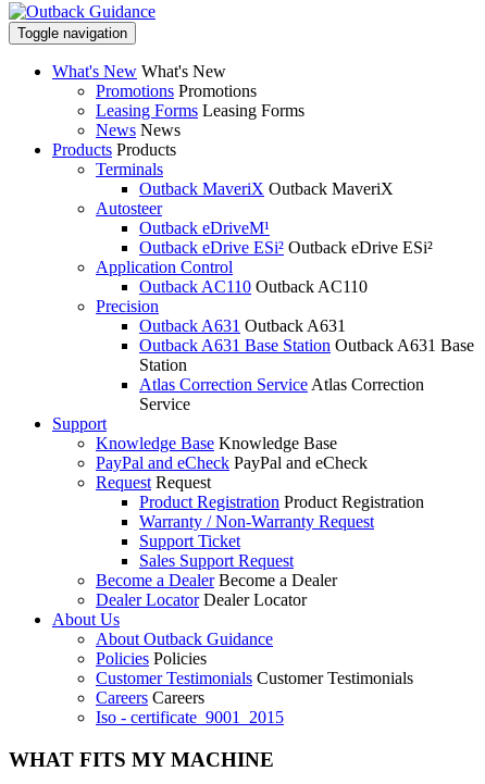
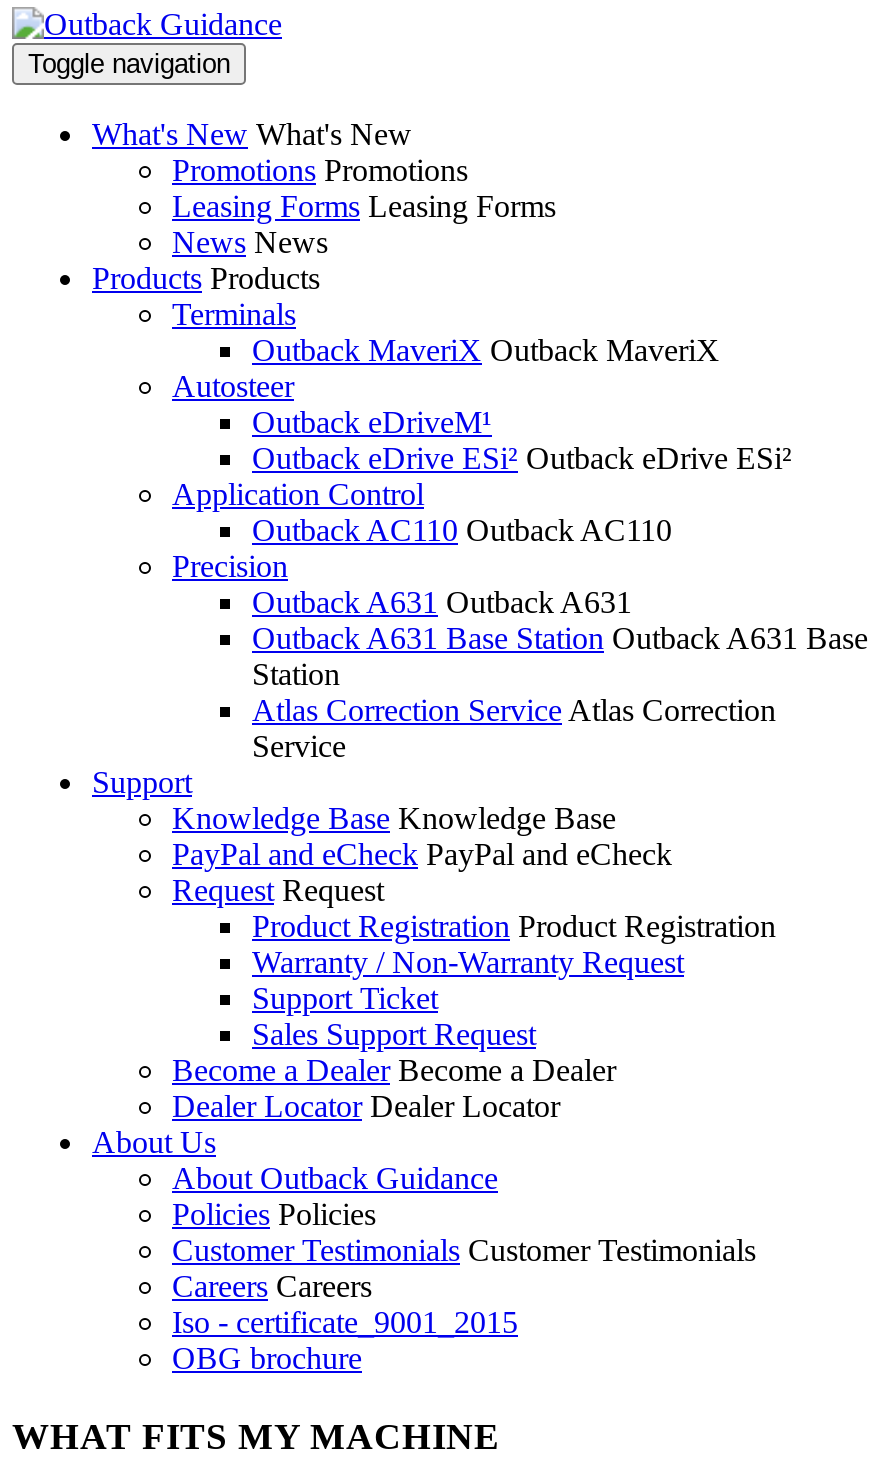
+ OBG brochure
